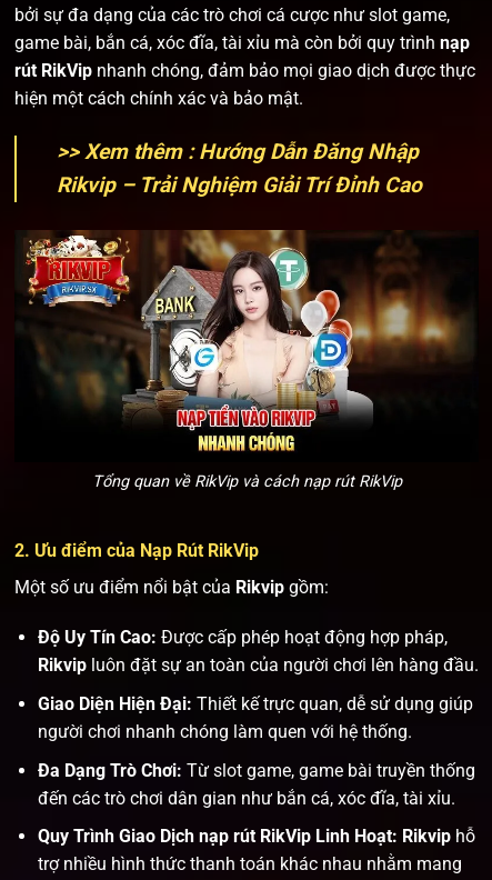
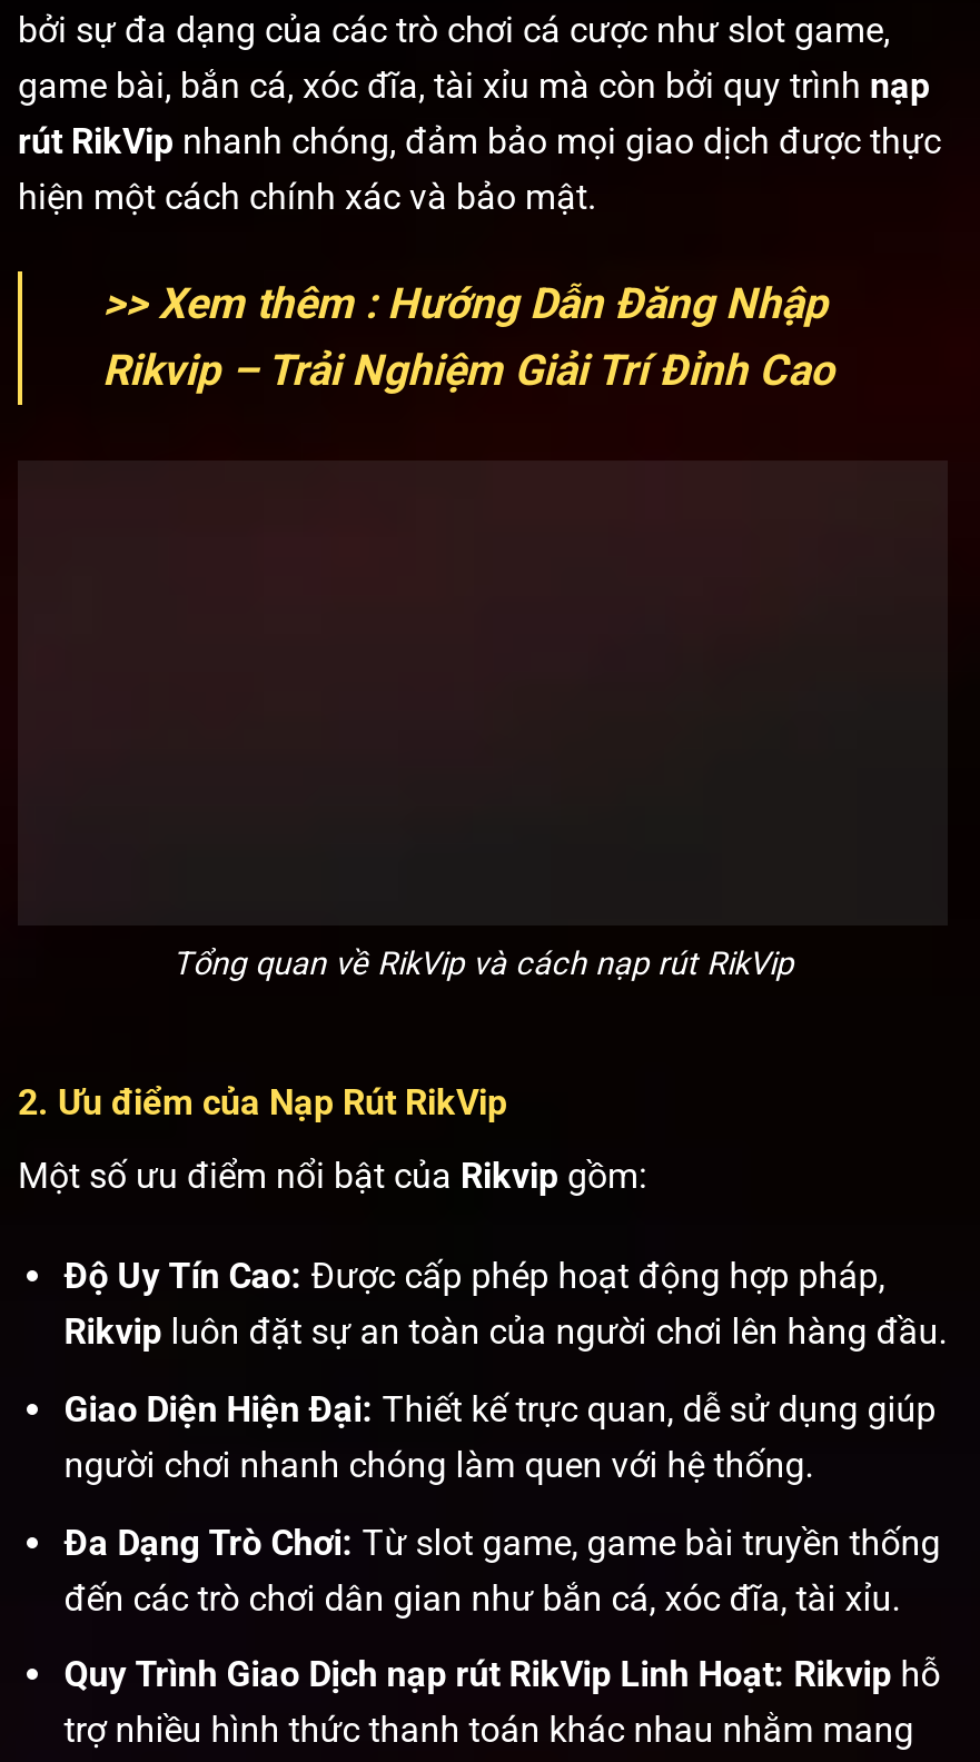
- [image]
